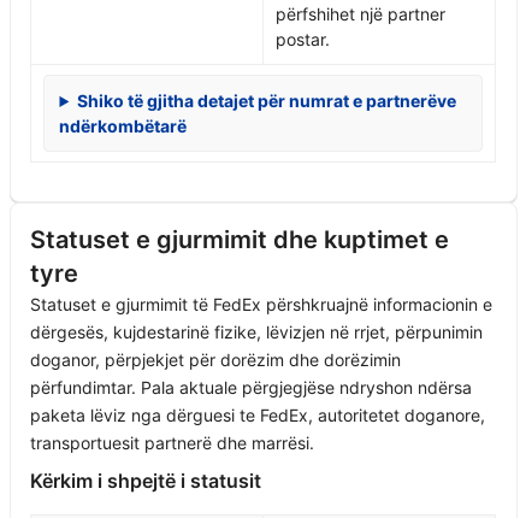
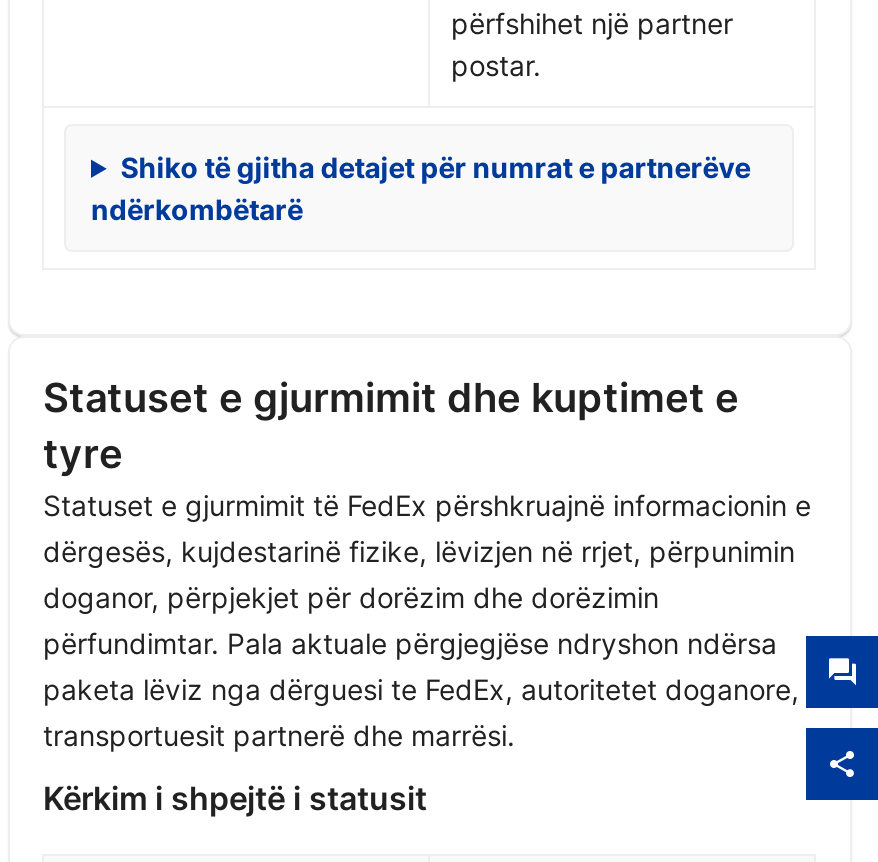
+ [image]

+ [image]
